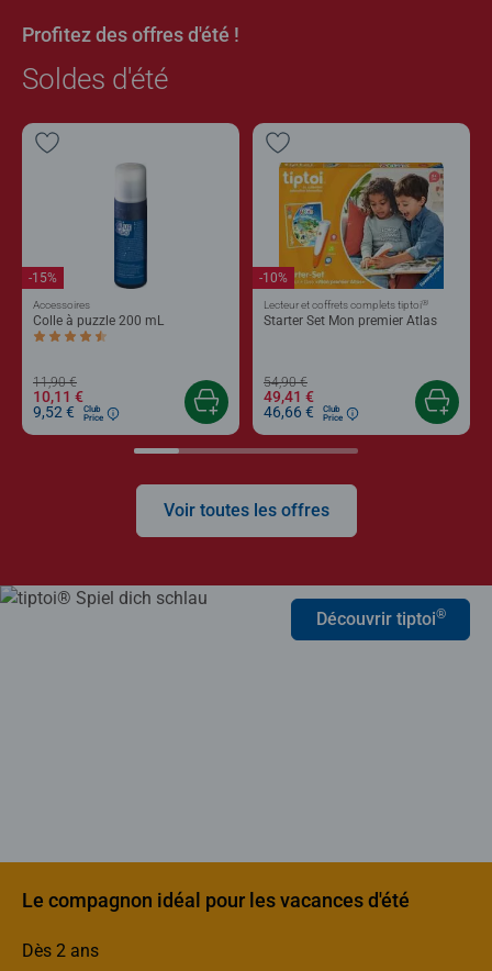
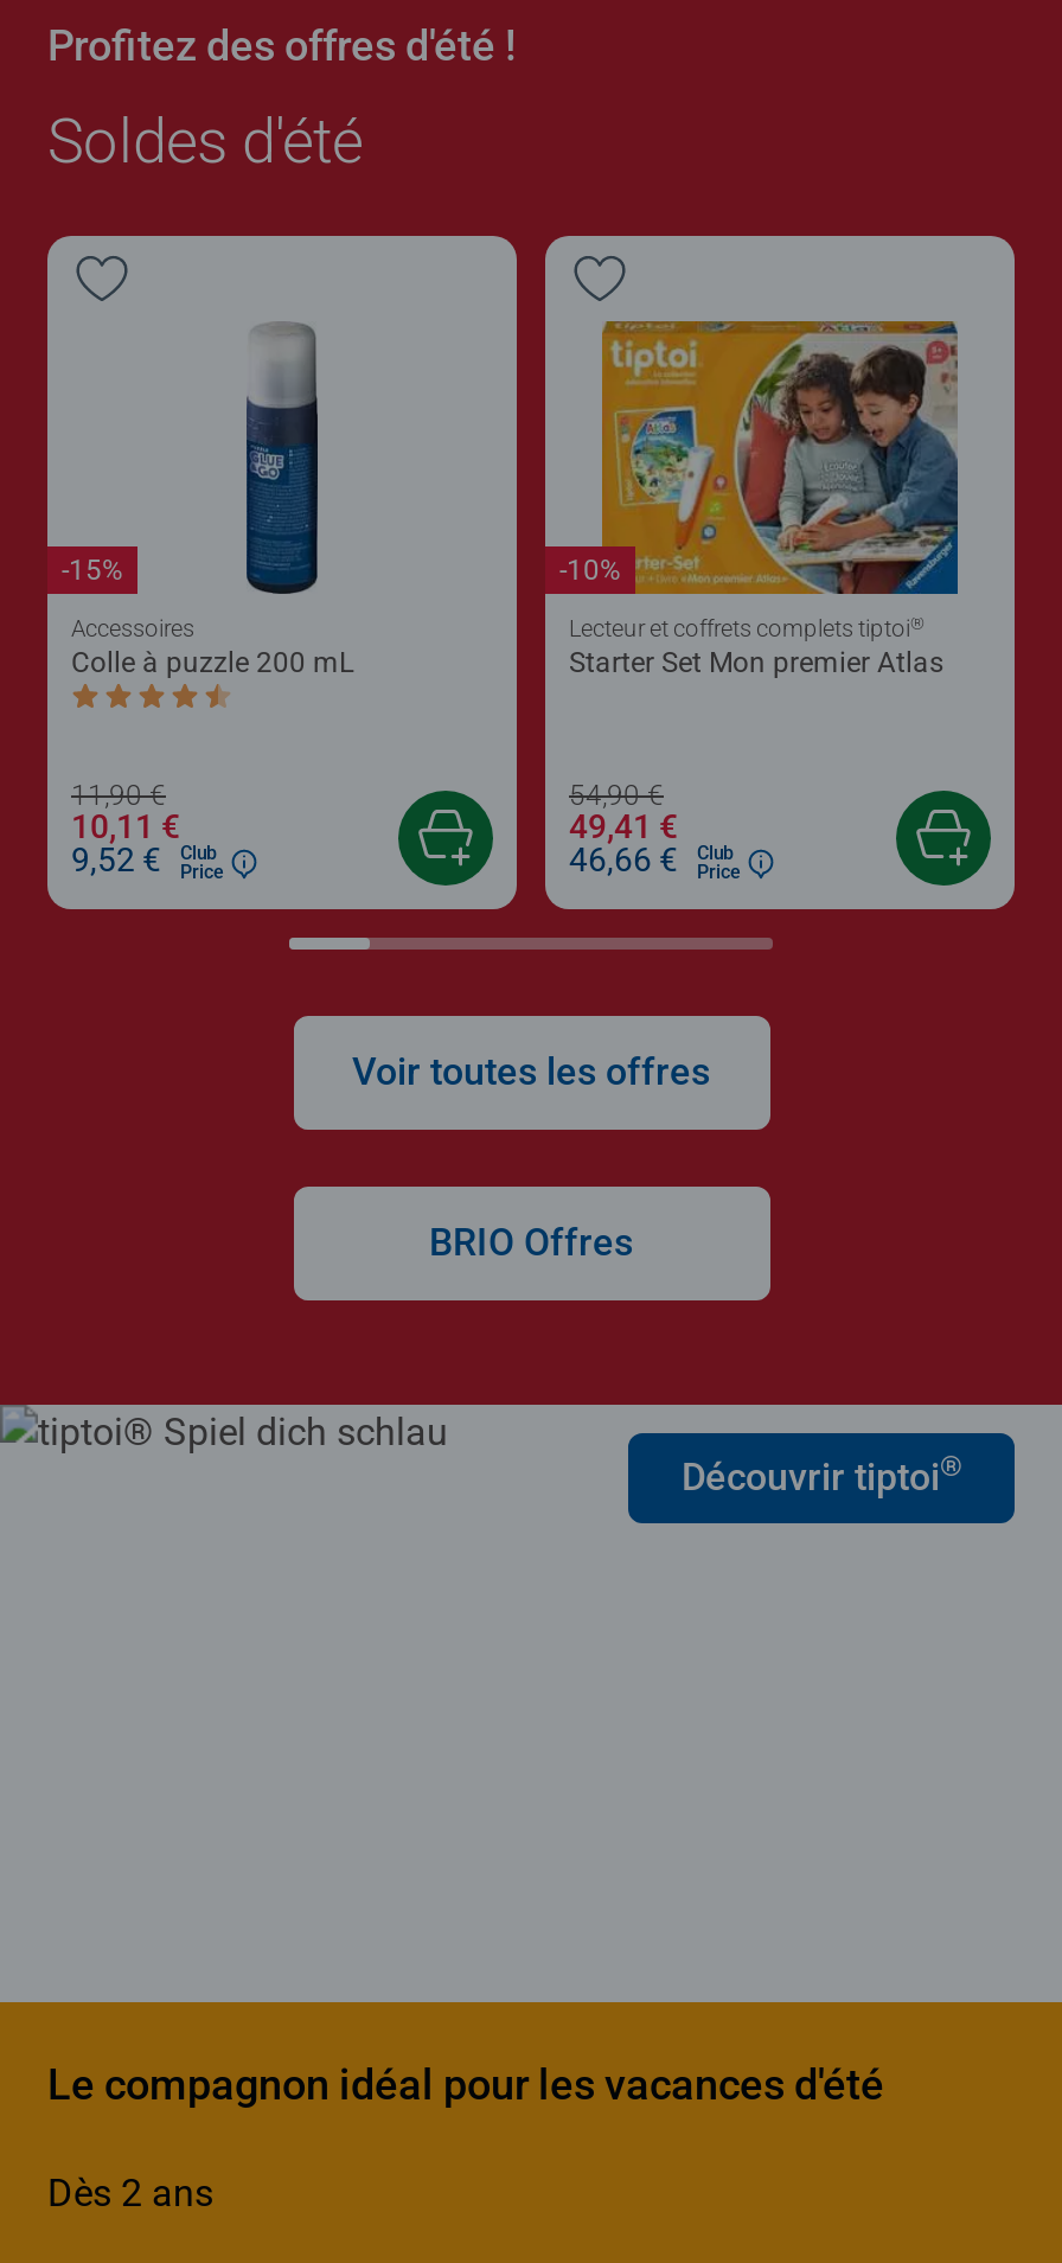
+ BRIO Offres
